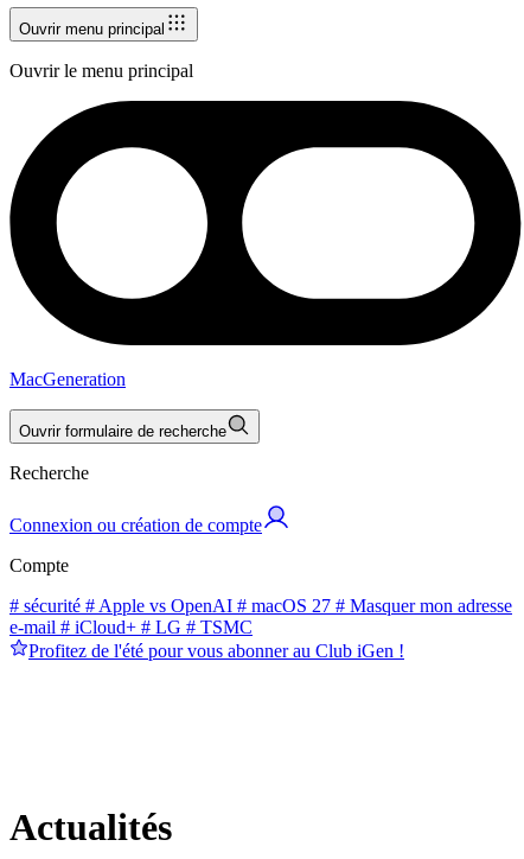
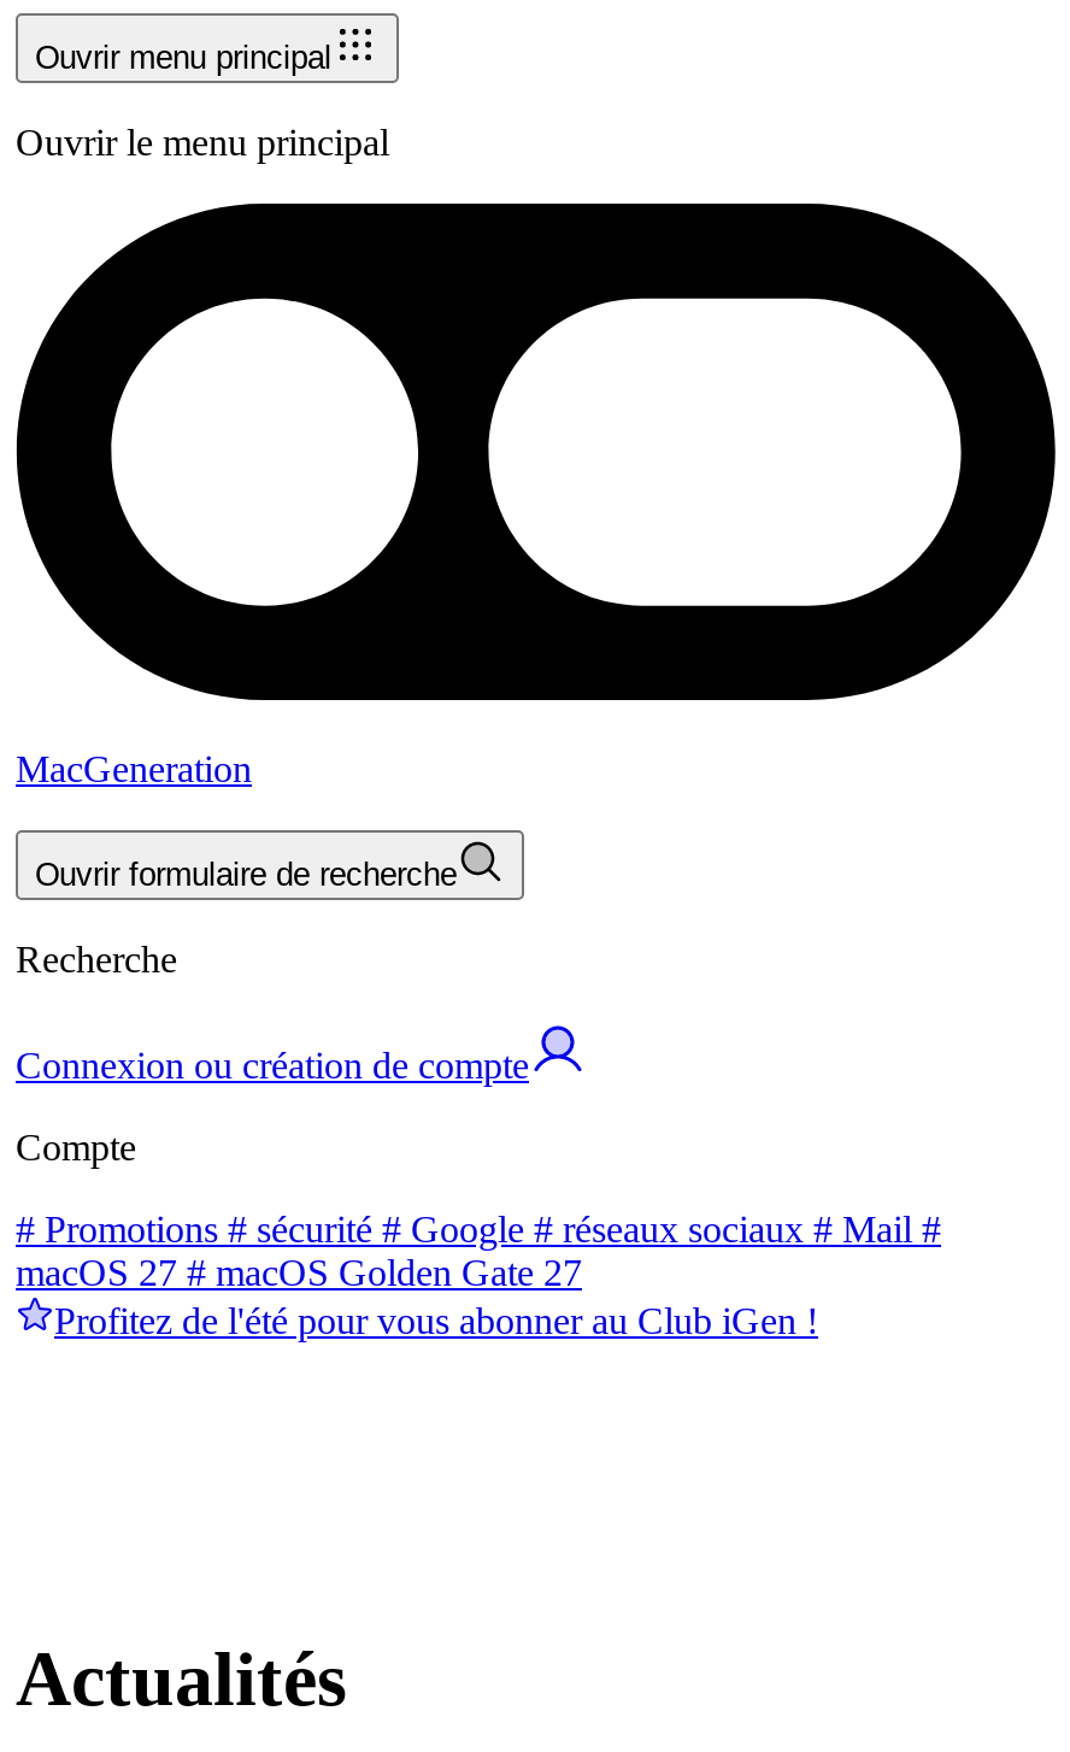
- # sécurité # Apple vs OpenAI # macOS 27 # Masquer mon adresse
- e-mail # iCloud+ # LG # TSMC
+ # Promotions # sécurité # Google # réseaux sociaux # Mail #
+ macOS 27 # macOS Golden Gate 27
